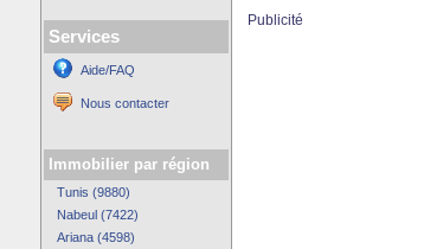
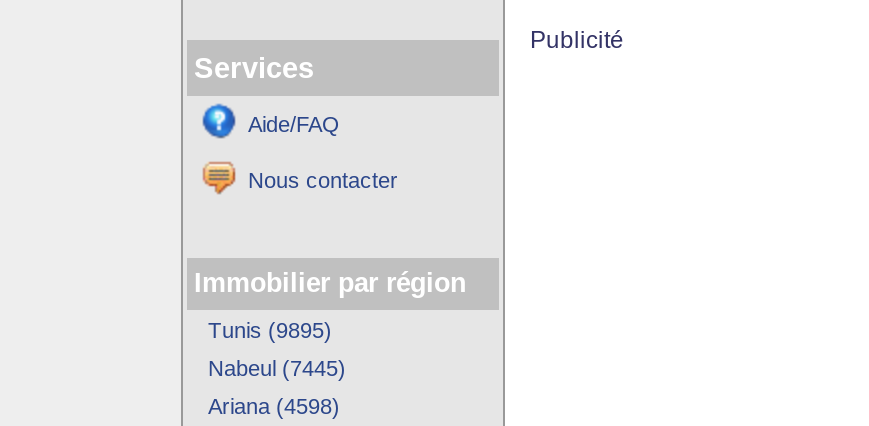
- Tunis (9880)
+ Tunis (9895)

- Nabeul (7422)
+ Nabeul (7445)
